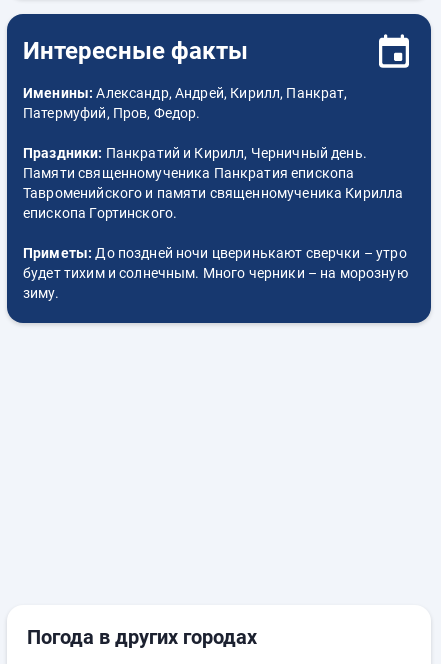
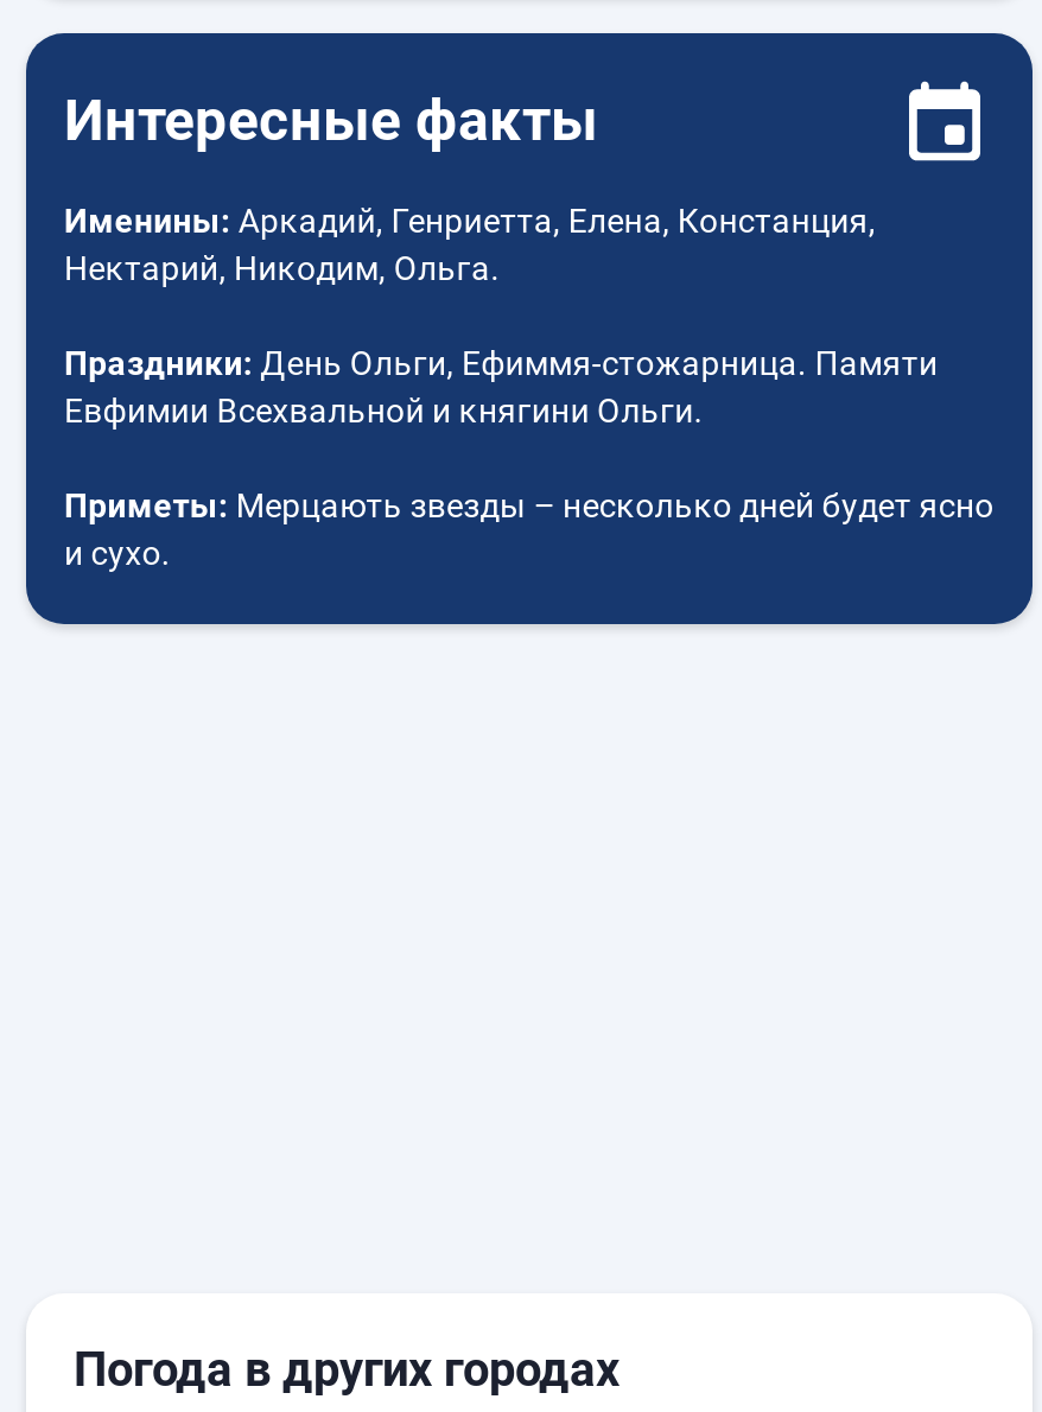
- Именины: Александр, Андрей, Кирилл, Панкрат,
- Патермуфий, Пров, Федор.
+ Именины: Аркадий, Генриетта, Елена, Констанция,
+ Нектарий, Никодим, Ольга.

- Праздники: Панкратий и Кирилл, Черничный день.
- Памяти священномученика Панкратия епископа
- Тавроменийского и памяти священномученика Кирилла
- епископа Гортинского.
+ Праздники: День Ольги, Ефиммя-стожарница. Памяти
+ Евфимии Всехвальной и княгини Ольги.

- Приметы: До поздней ночи цверинькают сверчки – утро
- будет тихим и солнечным. Много черники – на морозную
- зиму.
+ Приметы: Мерцають звезды – несколько дней будет ясно
+ и сухо.
